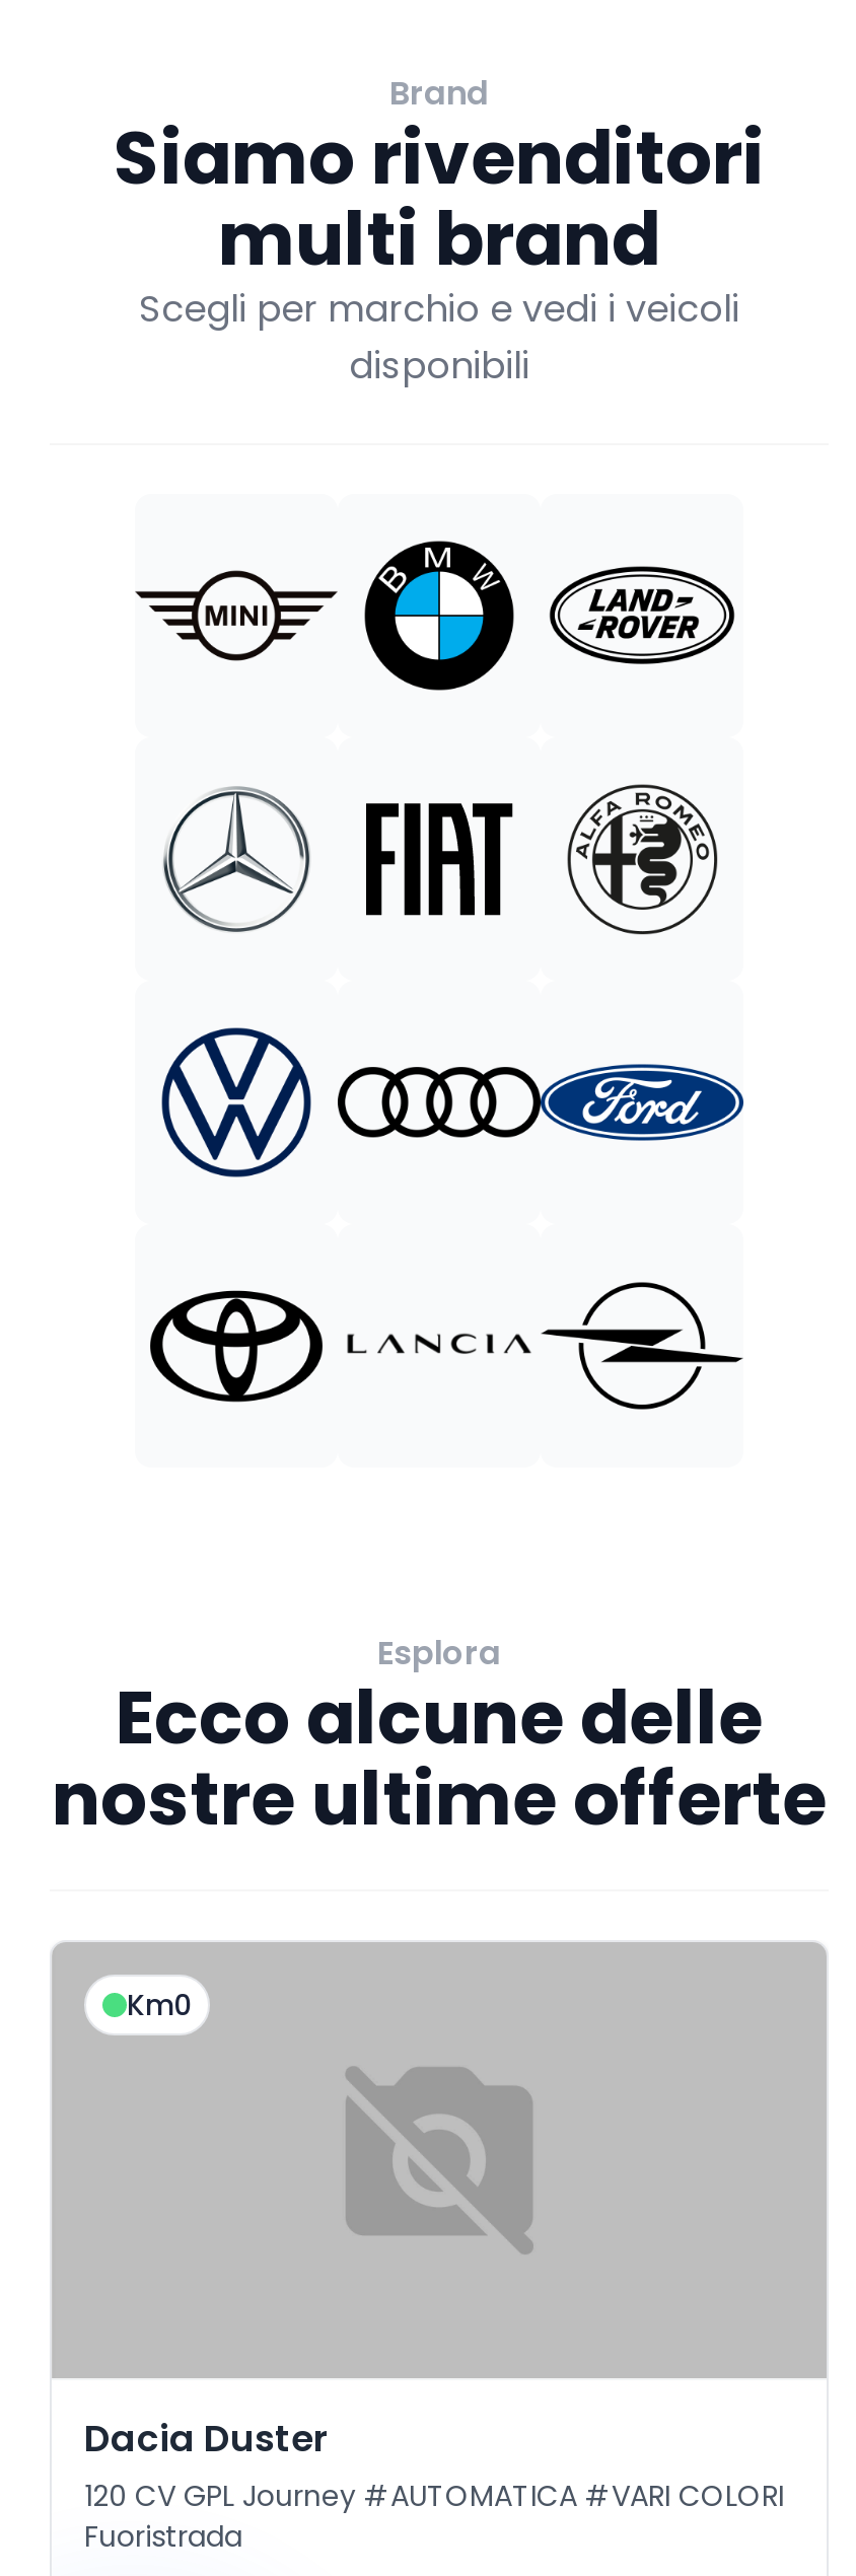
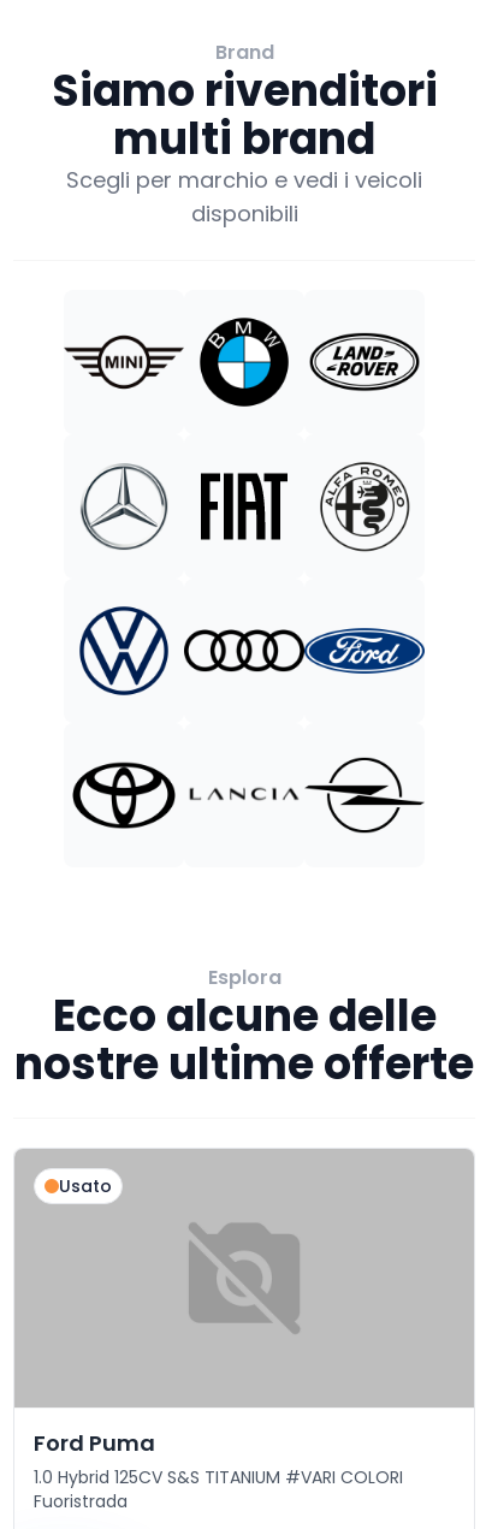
- Km0
+ Usato

- Dacia Duster
- 120 CV GPL Journey #AUTOMATICA #VARI COLORI
+ Ford Puma
+ 1.0 Hybrid 125CV S&S TITANIUM #VARI COLORI
